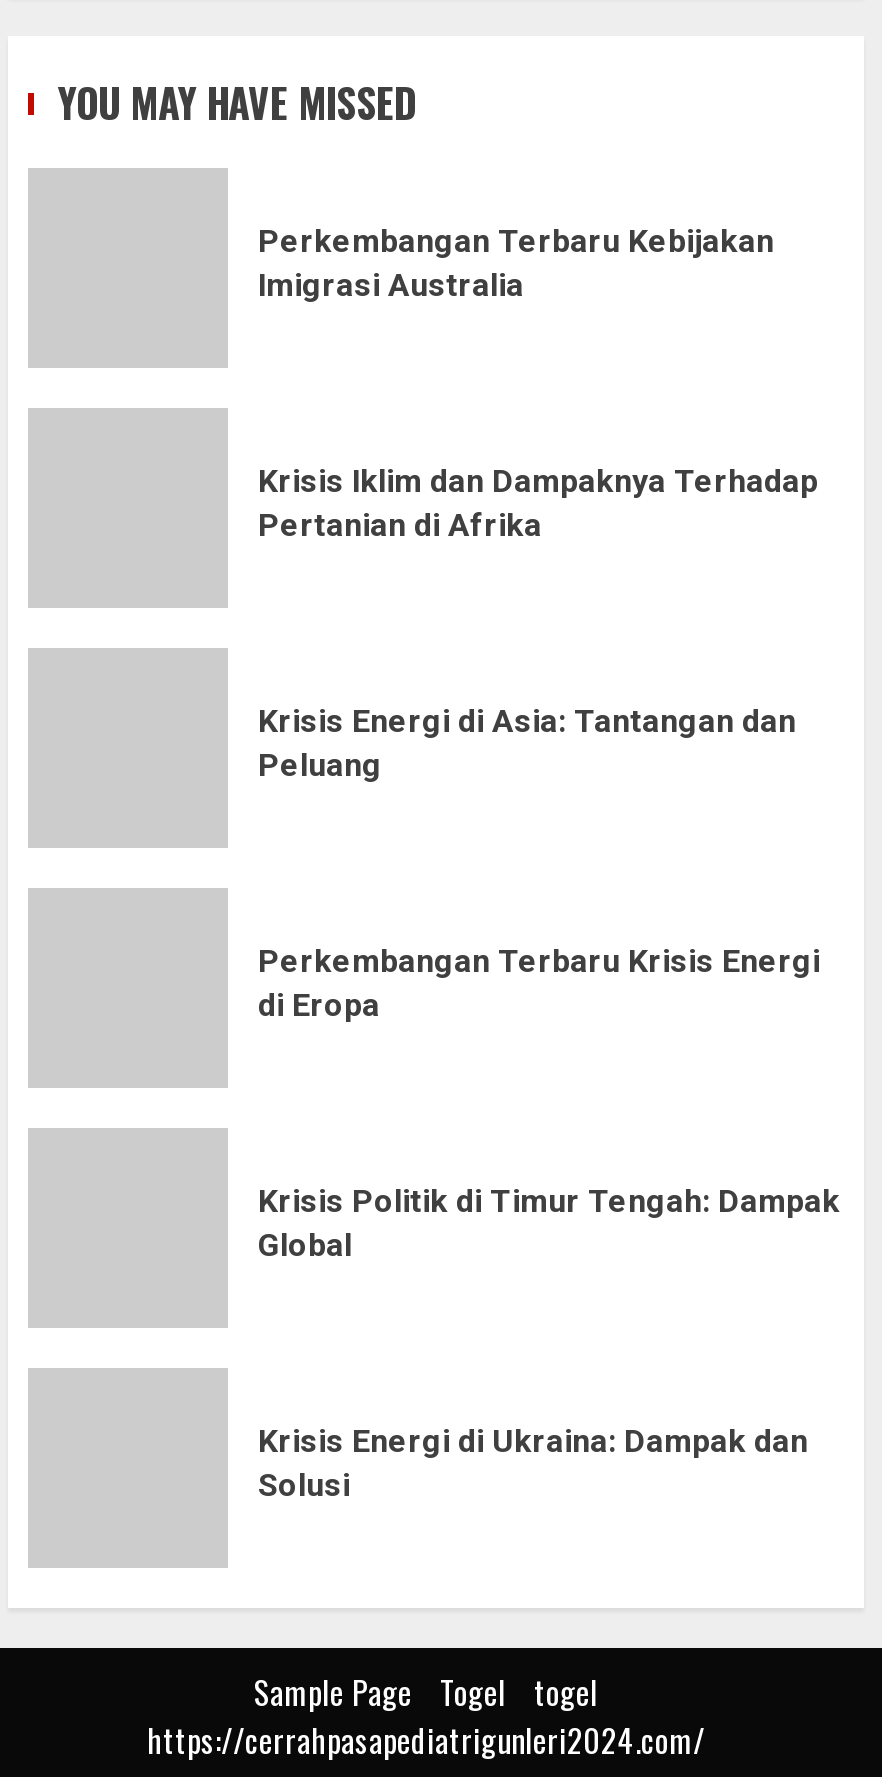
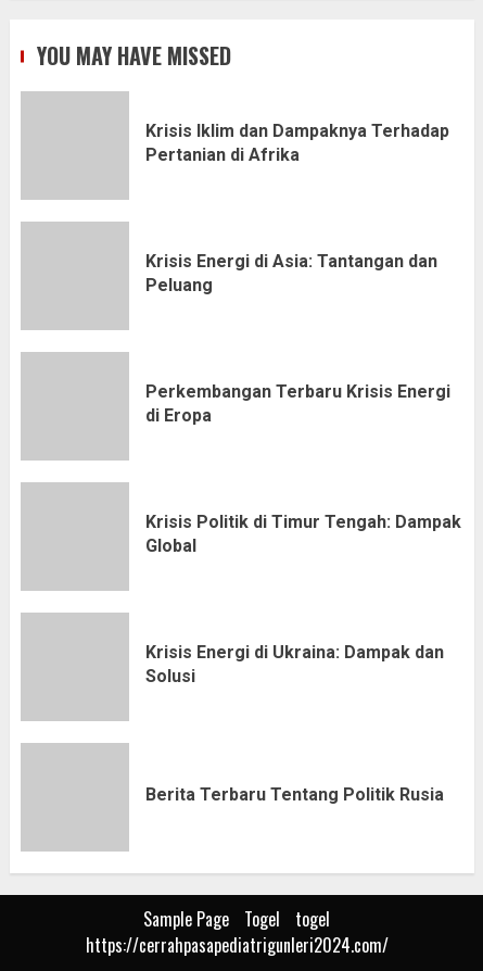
- Perkembangan Terbaru Kebijakan
- Imigrasi Australia

moved up: Krisis Iklim dan Dampaknya Terhadap | Pertanian di Afrika | Krisis Energi di Asia: Tantangan dan | ... | Krisis Energi di Ukraina: Dampak dan | Solusi

+ Berita Terbaru Tentang Politik Rusia
